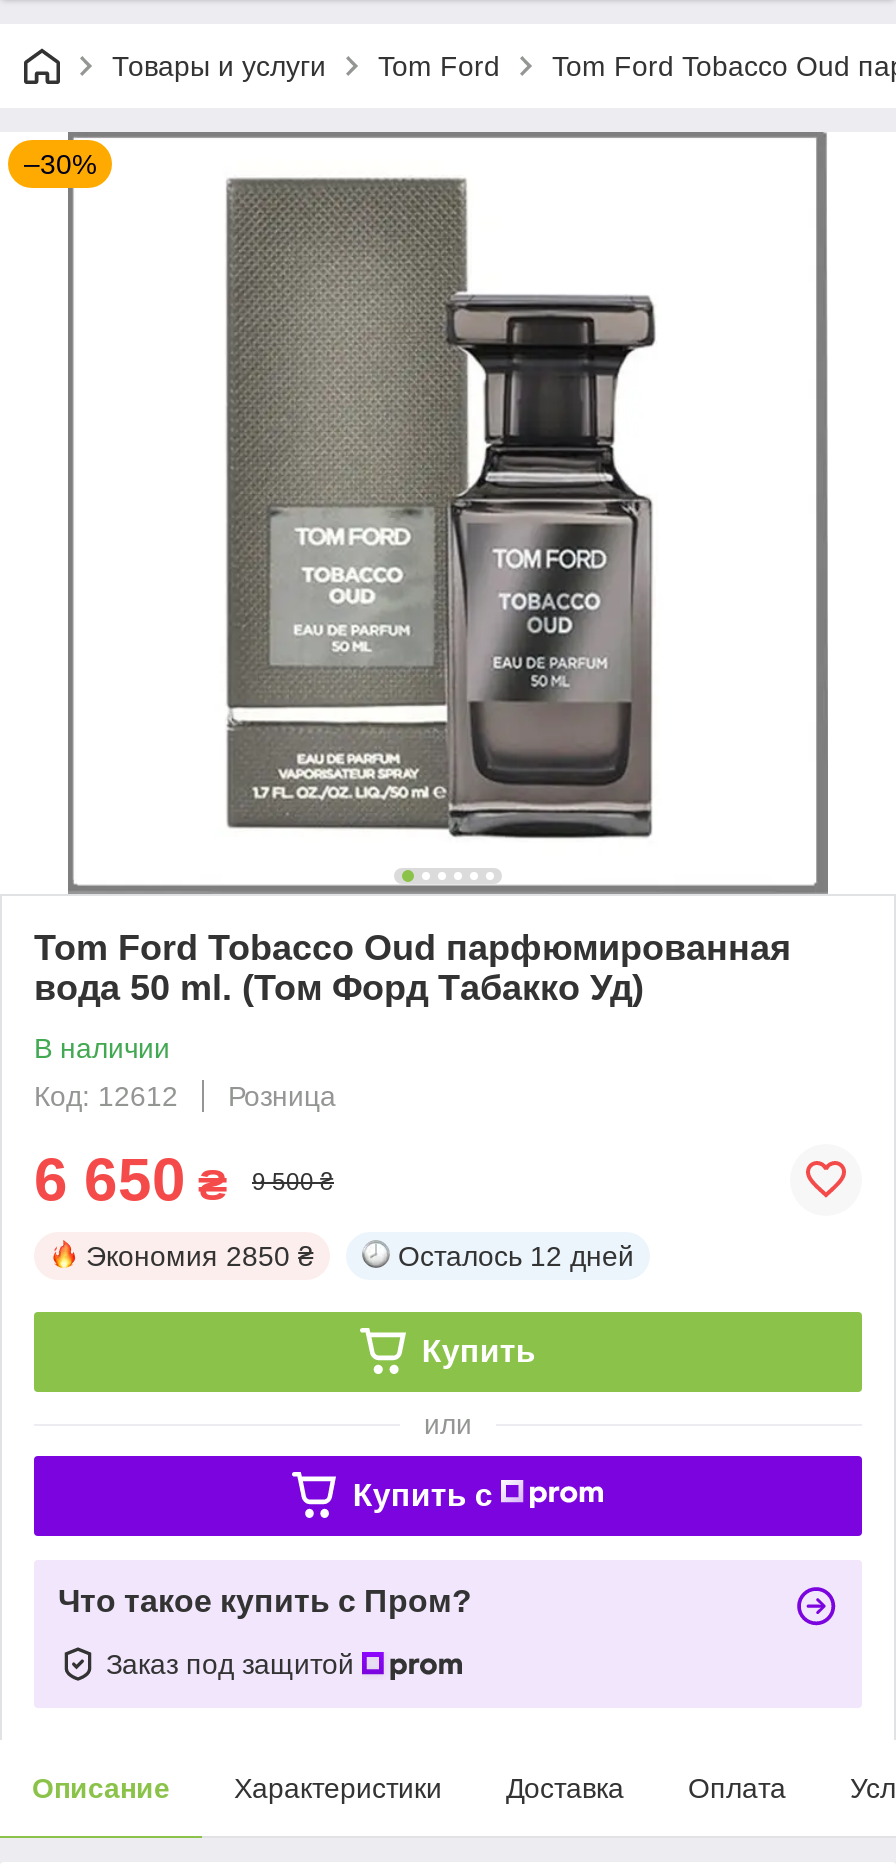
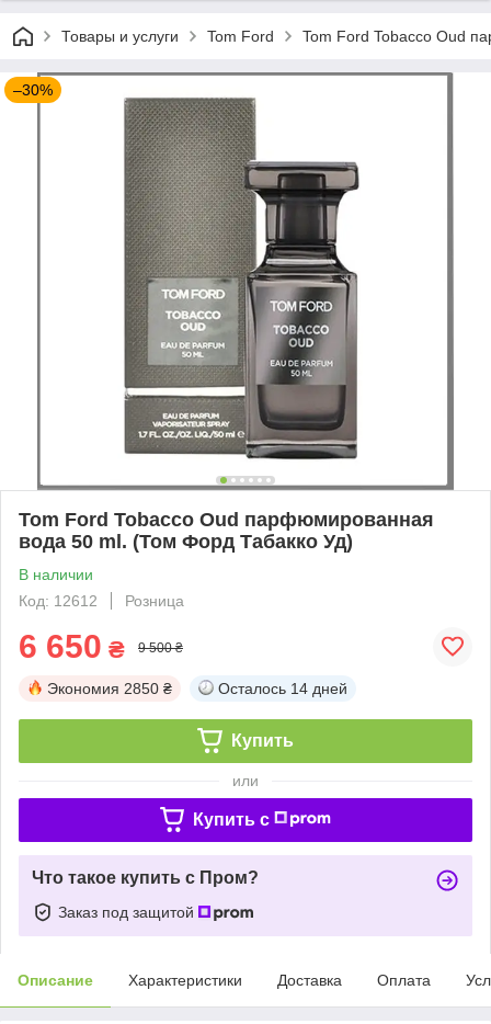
- Осталось 12 дней
+ Осталось 14 дней
